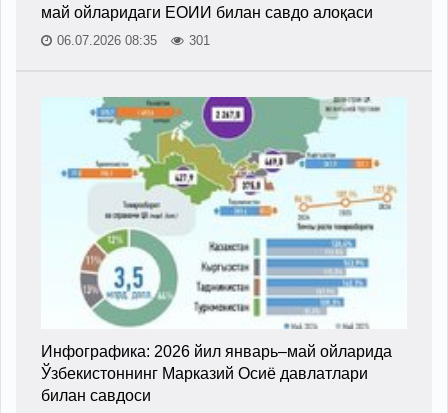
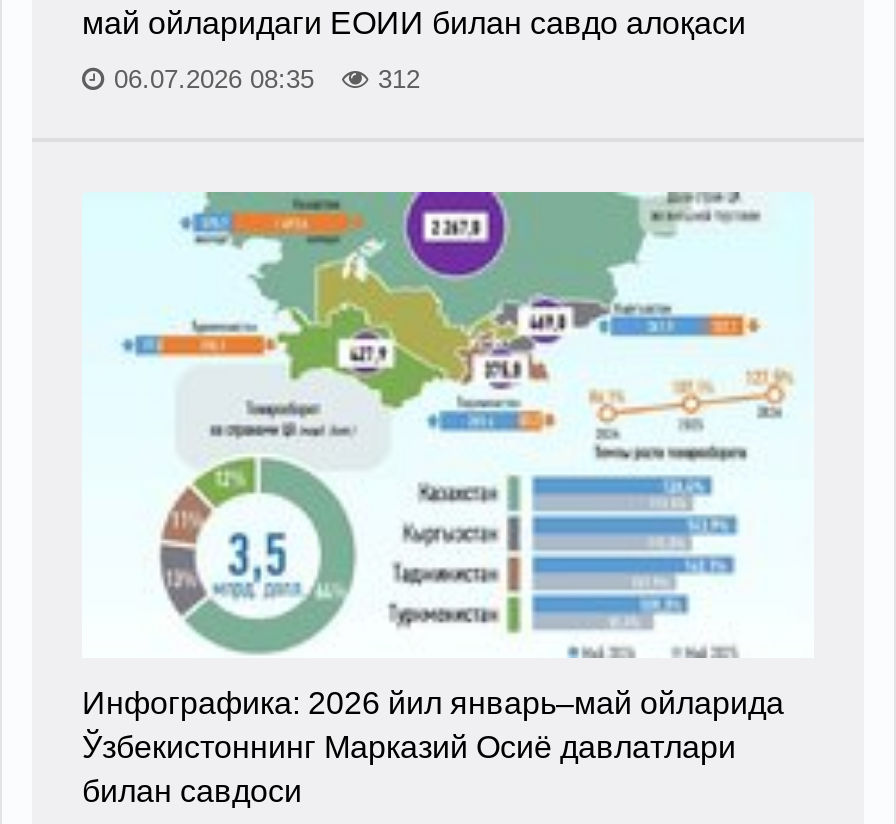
- 06.07.2026 08:35 301
+ 06.07.2026 08:35 312
